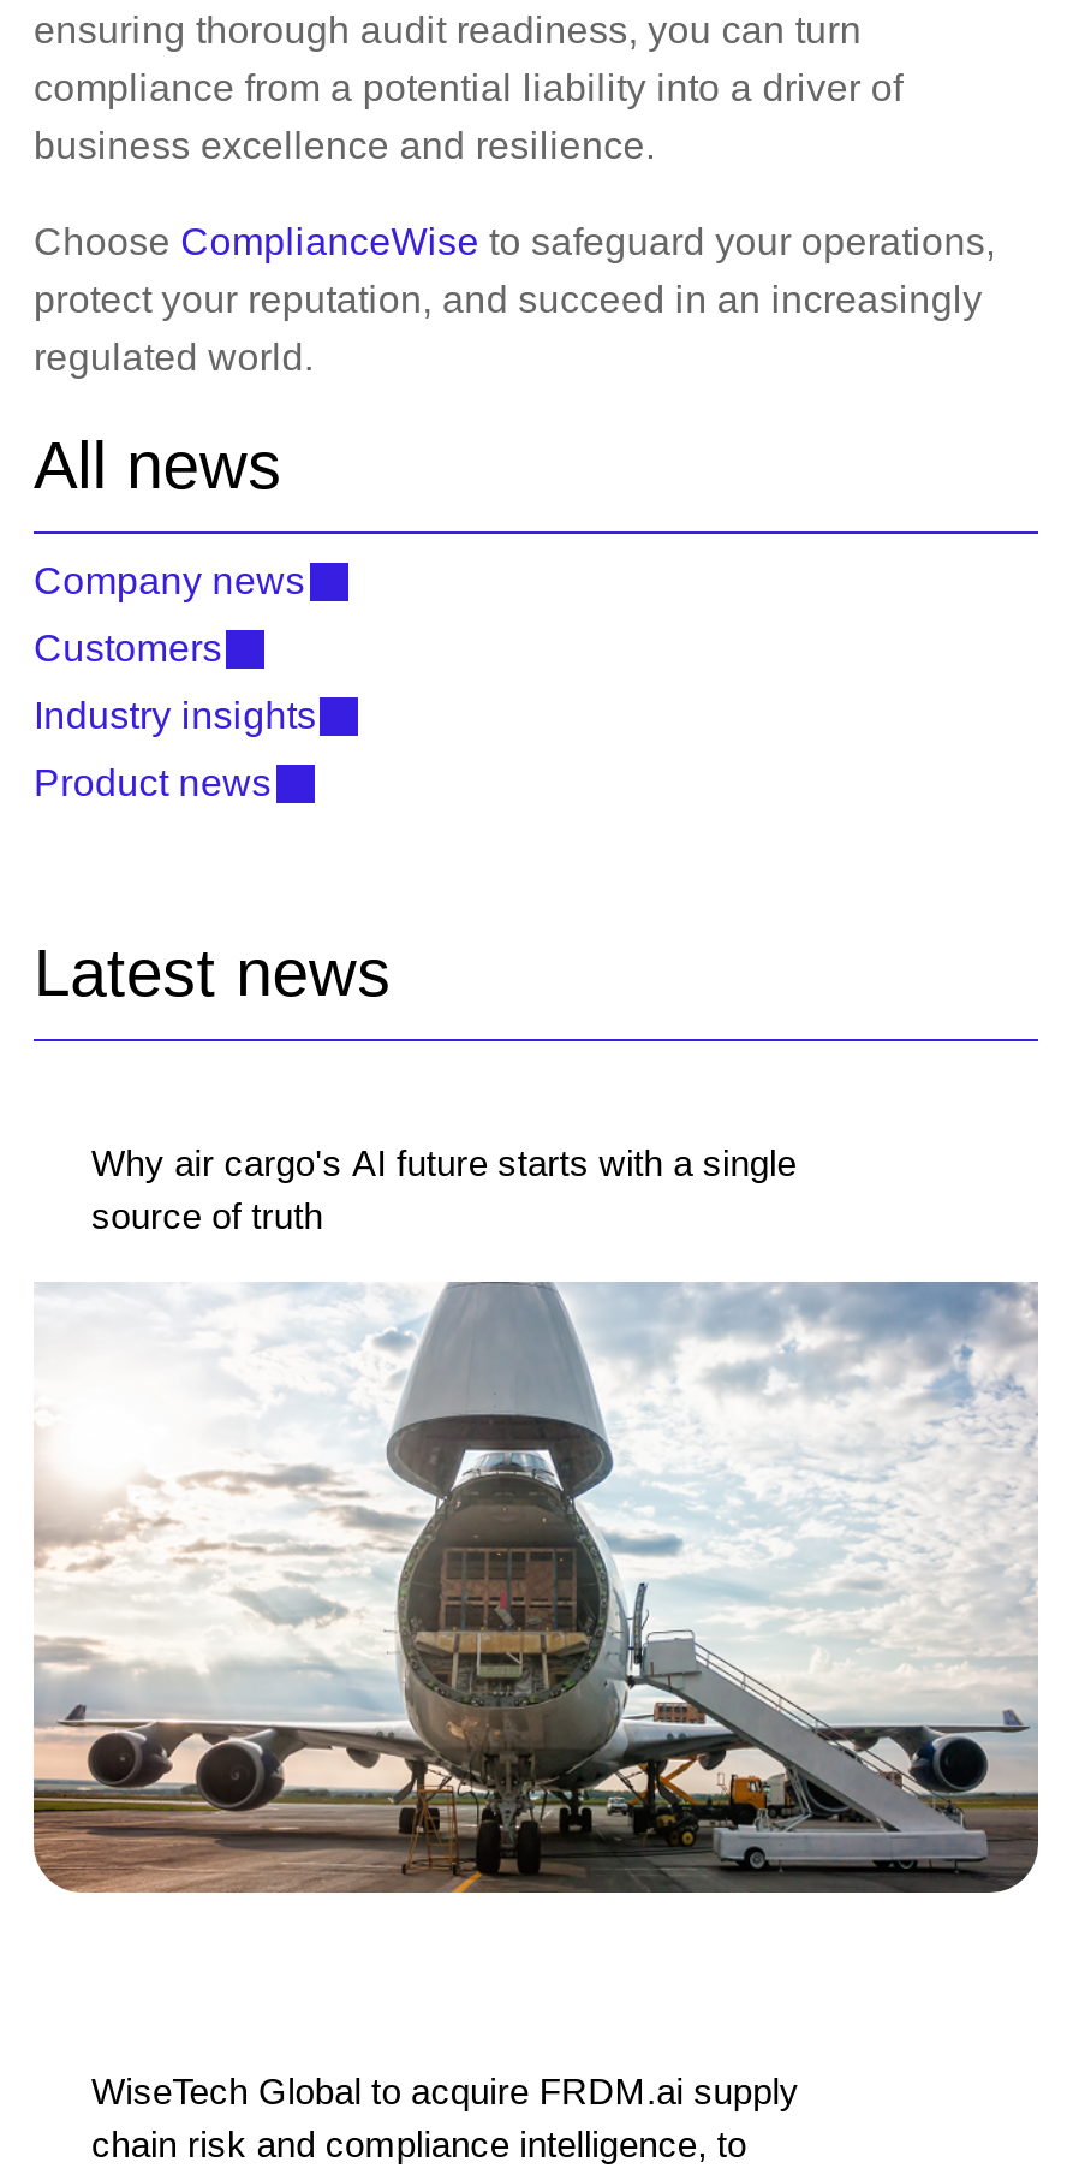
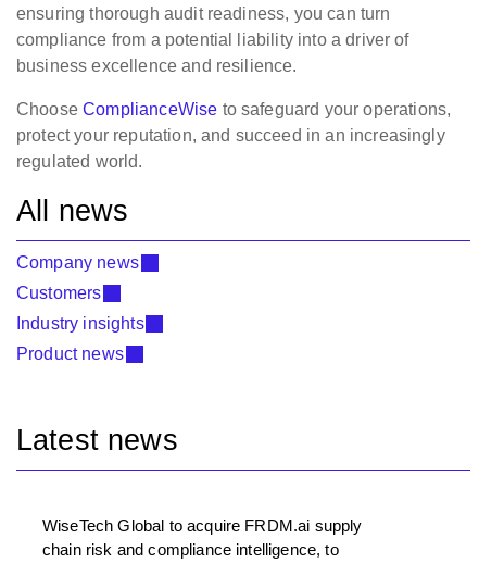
- Why air cargo's AI future starts with a single
- source of truth

- [image]
